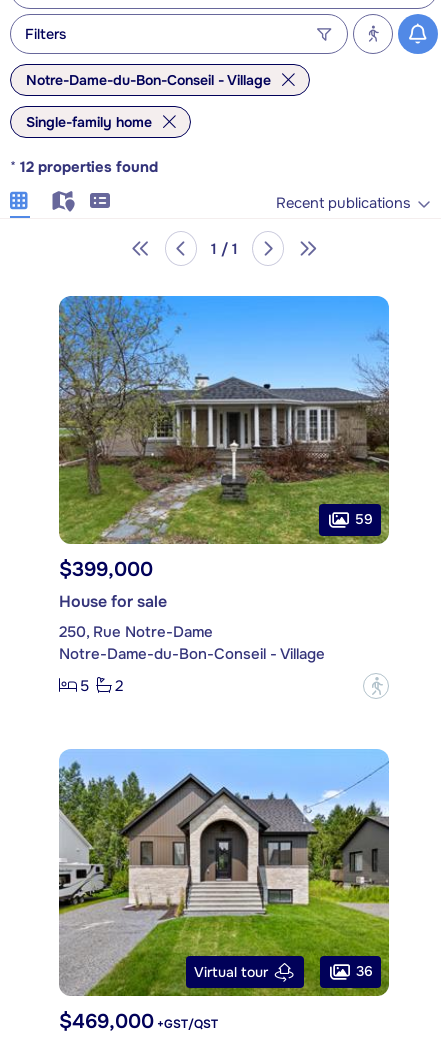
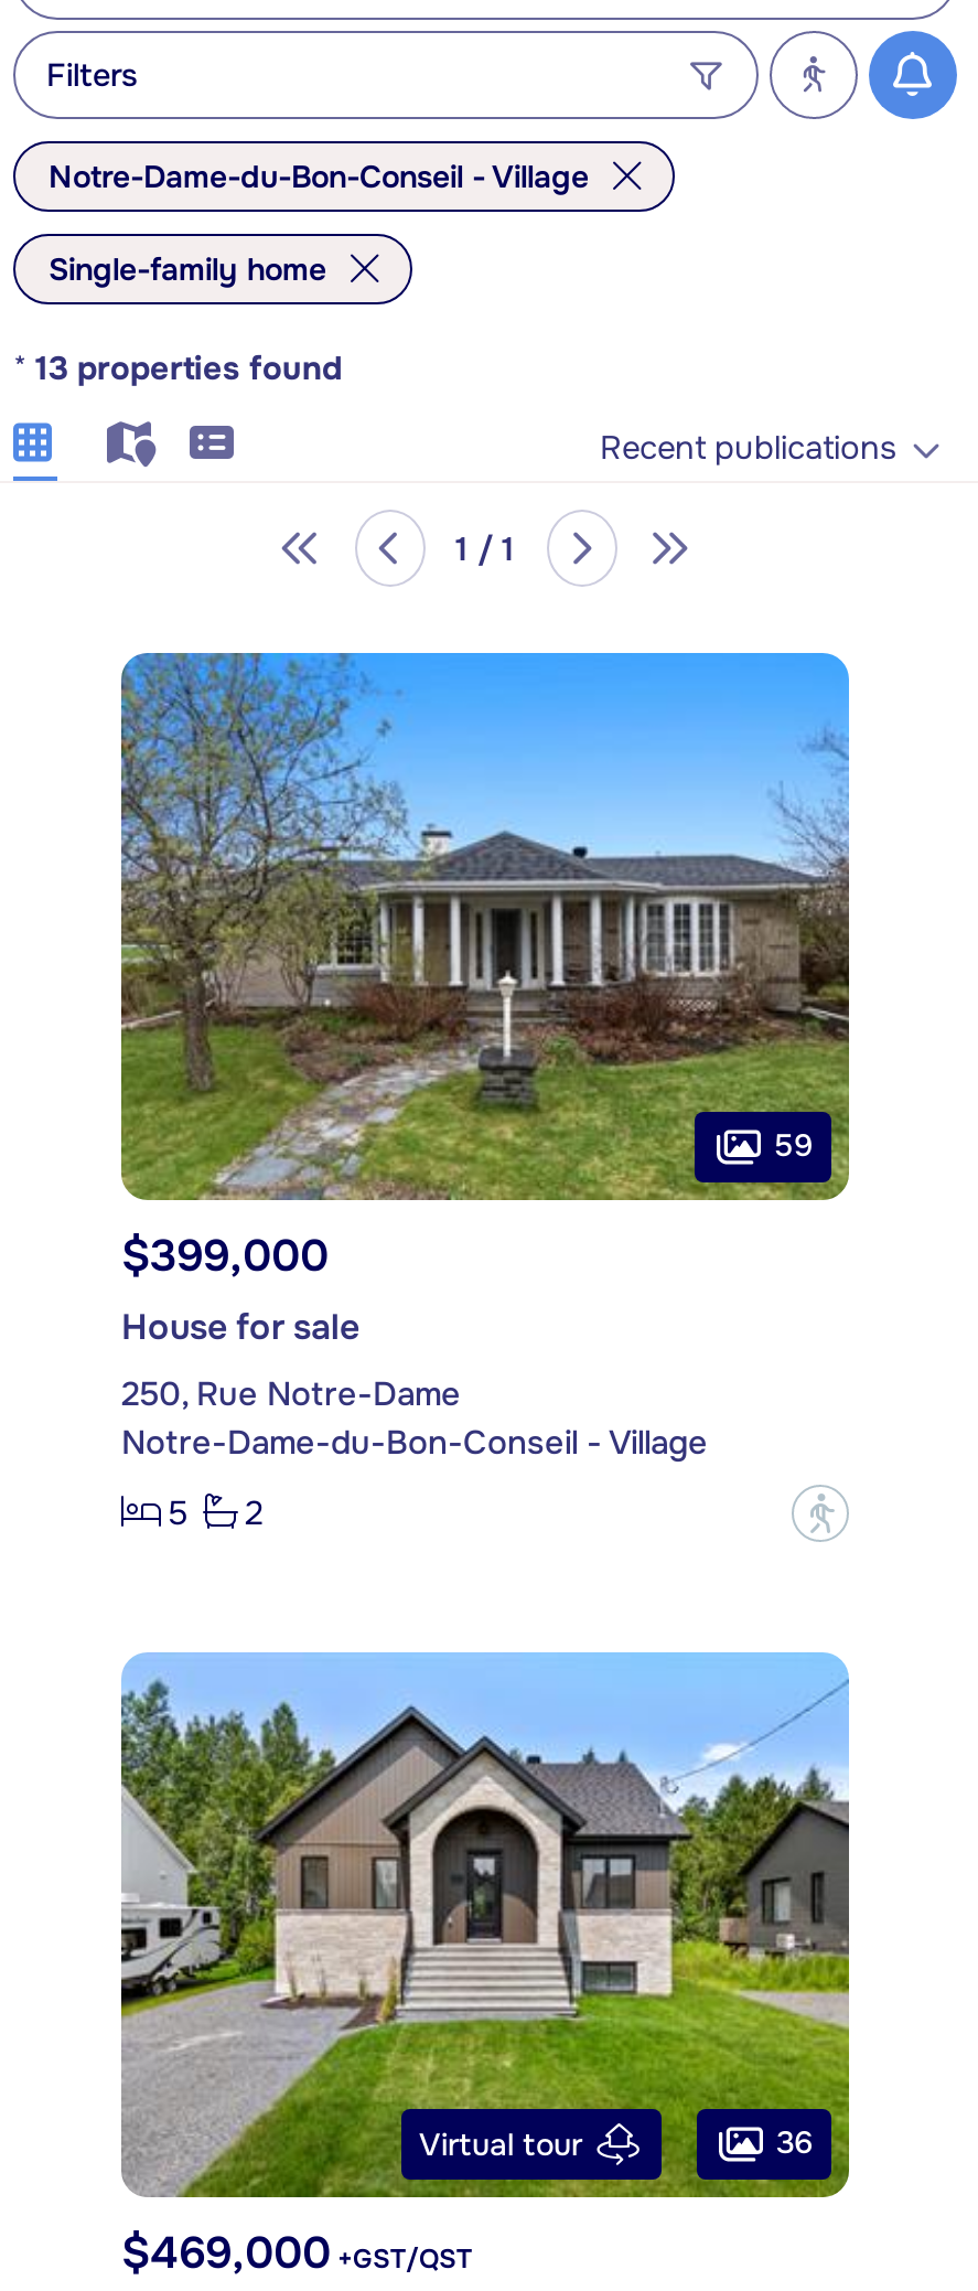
- * 12 properties found
+ * 13 properties found
